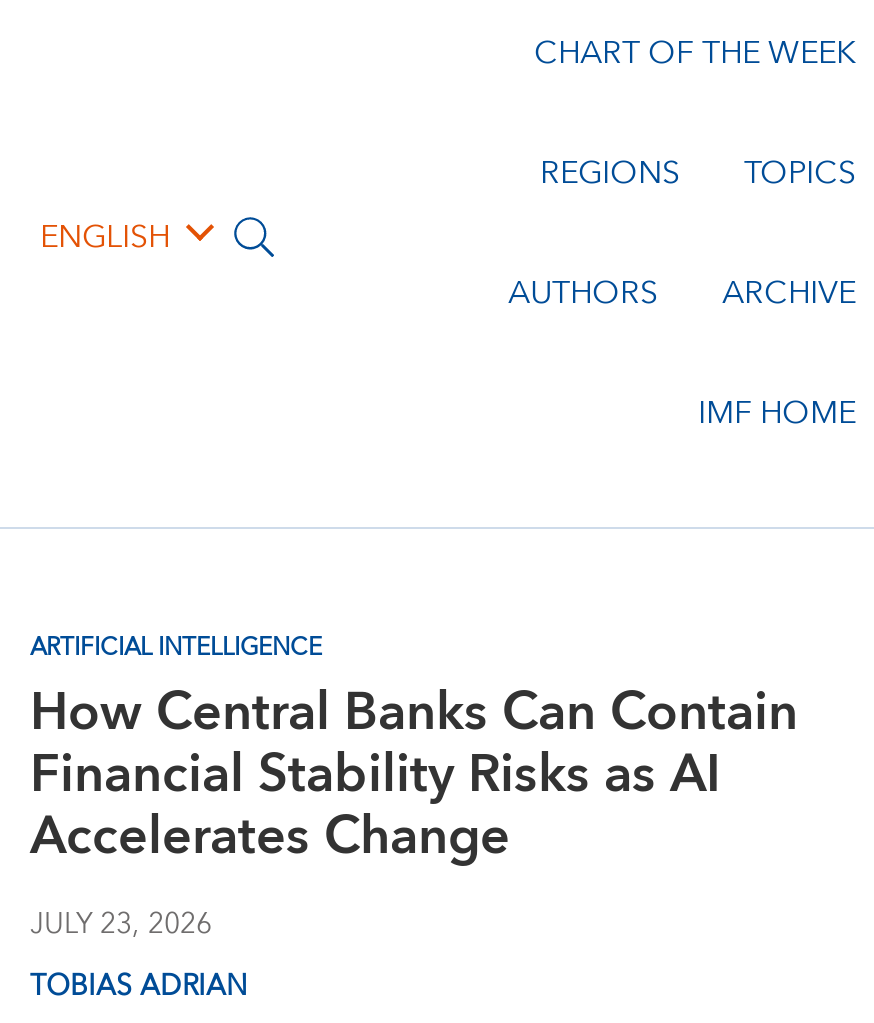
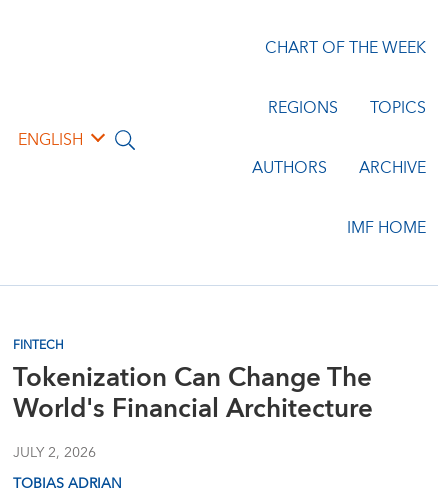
- ARTIFICIAL INTELLIGENCE
- How Central Banks Can Contain
- Financial Stability Risks as AI
- Accelerates Change
- JULY 23, 2026
+ FINTECH
+ Tokenization Can Change The
+ World's Financial Architecture
+ JULY 2, 2026
